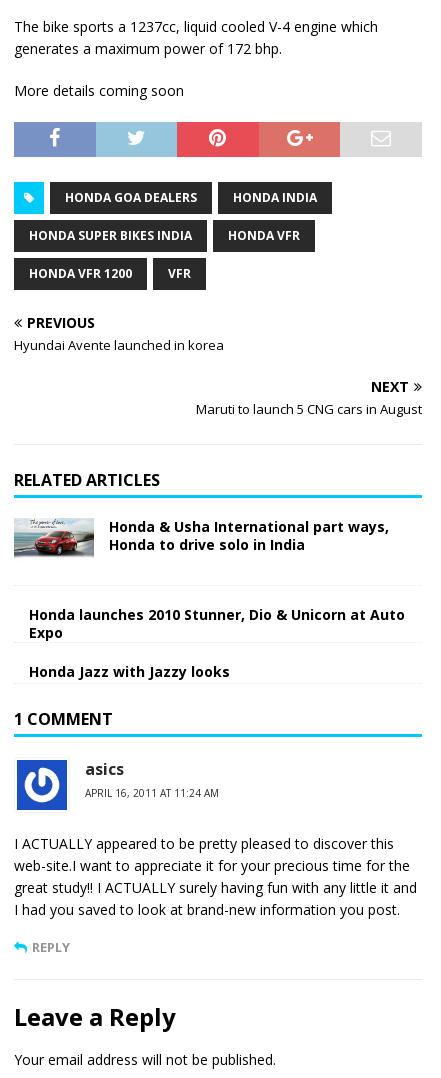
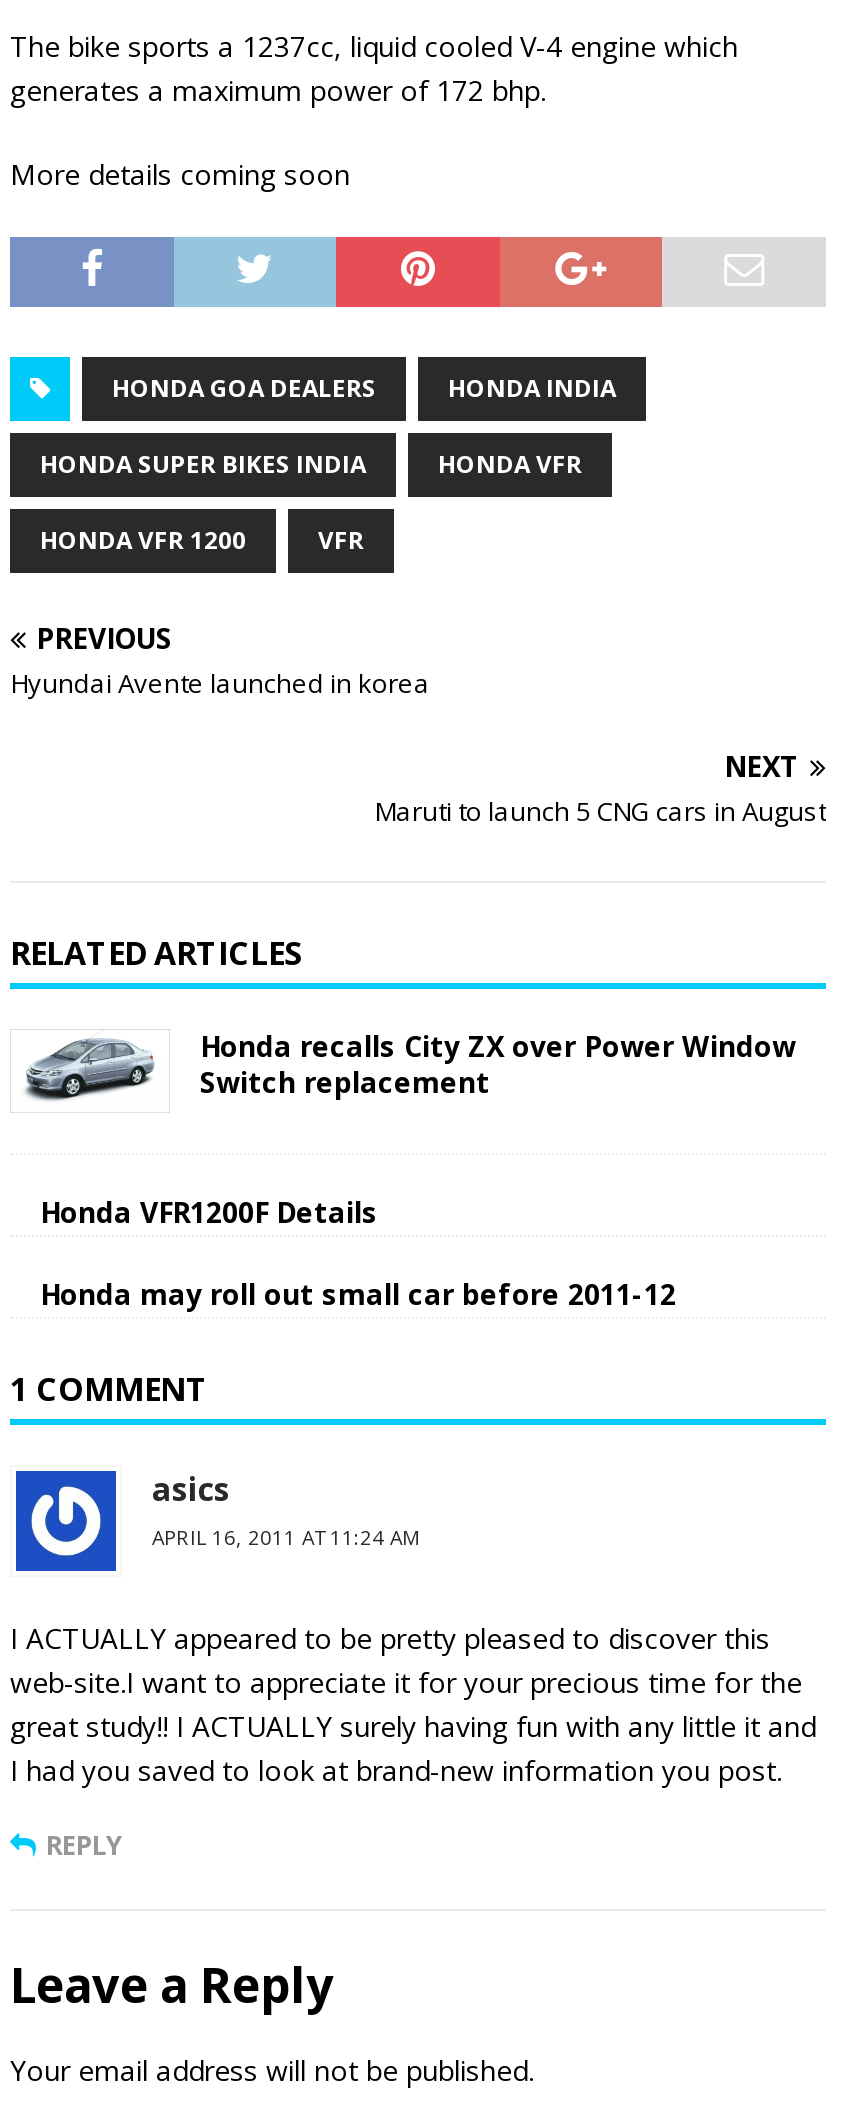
- [image]
- Honda & Usha International part ways,
- Honda to drive solo in India
+ [image]
+ Honda recalls City ZX over Power Window
+ Switch replacement

- Honda launches 2010 Stunner, Dio & Unicorn at Auto
- Expo
+ Honda VFR1200F Details

- Honda Jazz with Jazzy looks
+ Honda may roll out small car before 2011-12
